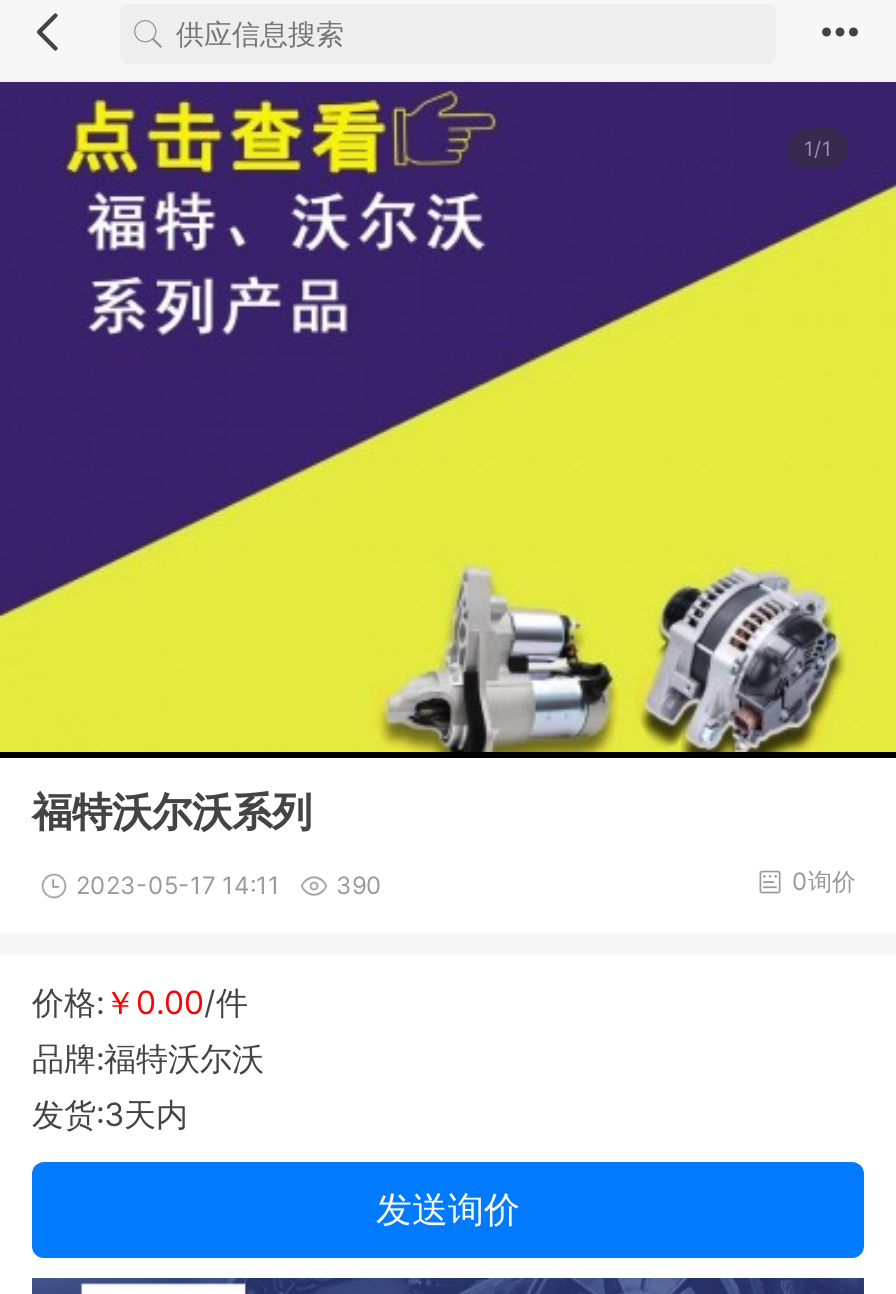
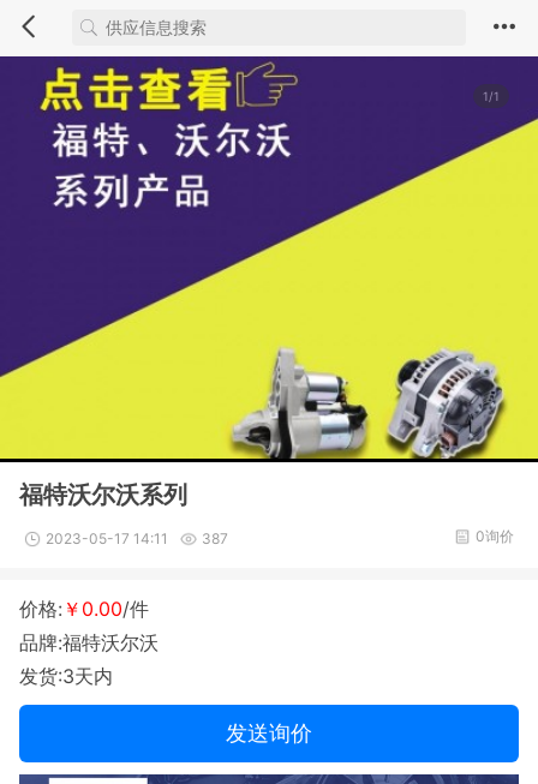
- 2023-05-17 14:11 390
+ 2023-05-17 14:11 387
